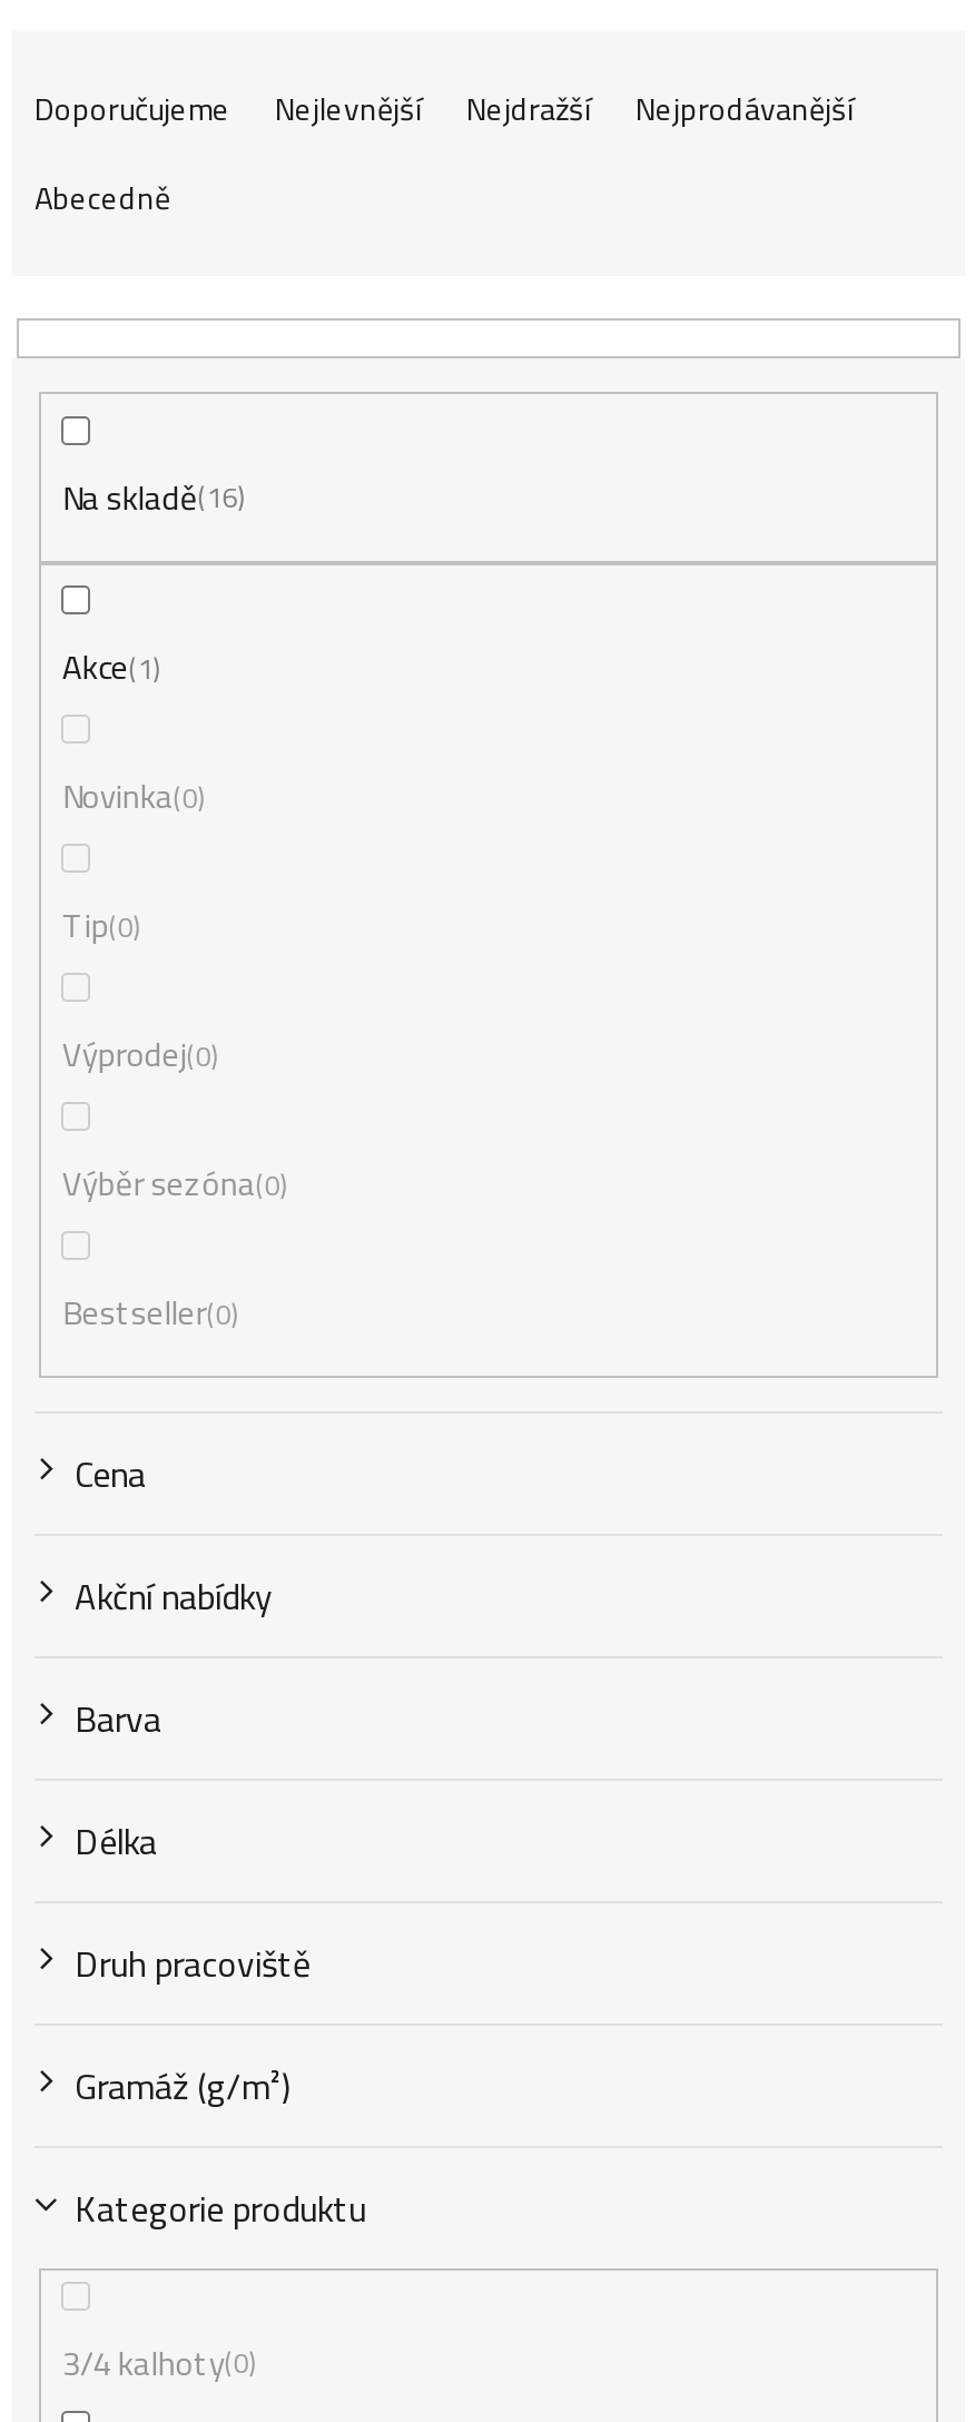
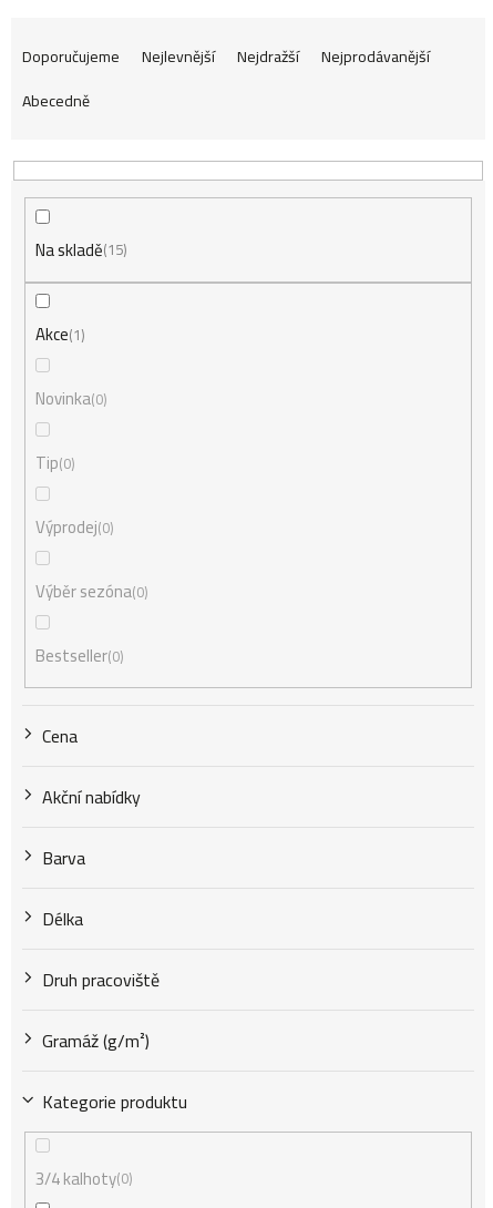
- Na skladě 16
+ Na skladě 15
